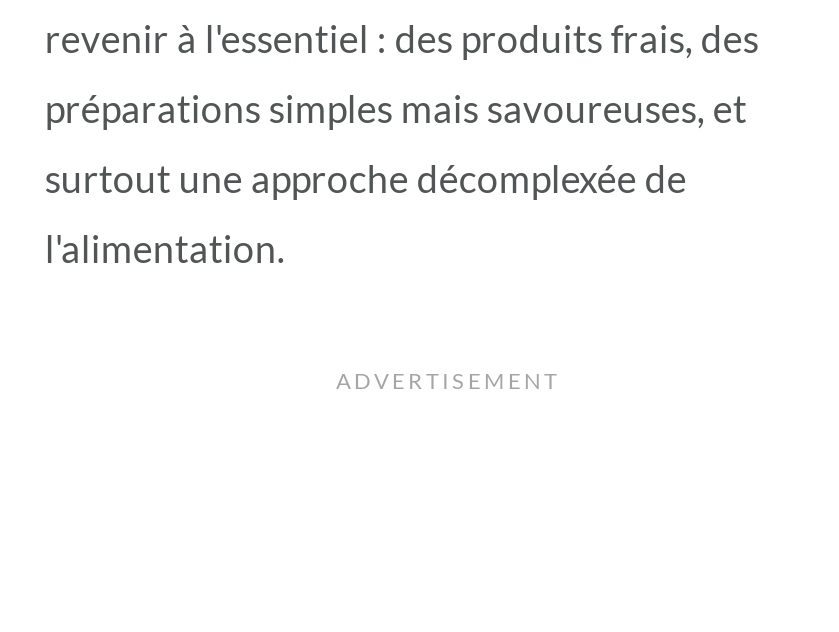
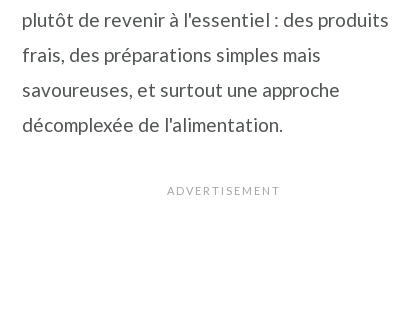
- revenir à l'essentiel : des produits frais, des
+ plutôt de revenir à l'essentiel : des produits

- préparations simples mais savoureuses, et
+ frais, des préparations simples mais

- surtout une approche décomplexée de
+ savoureuses, et surtout une approche

- l'alimentation.
+ décomplexée de l'alimentation.
